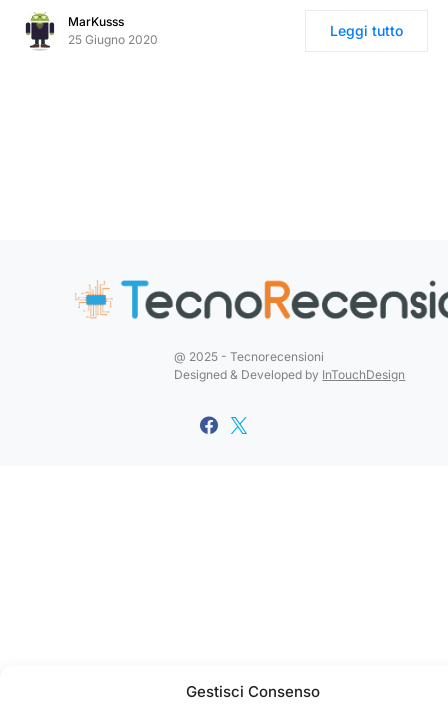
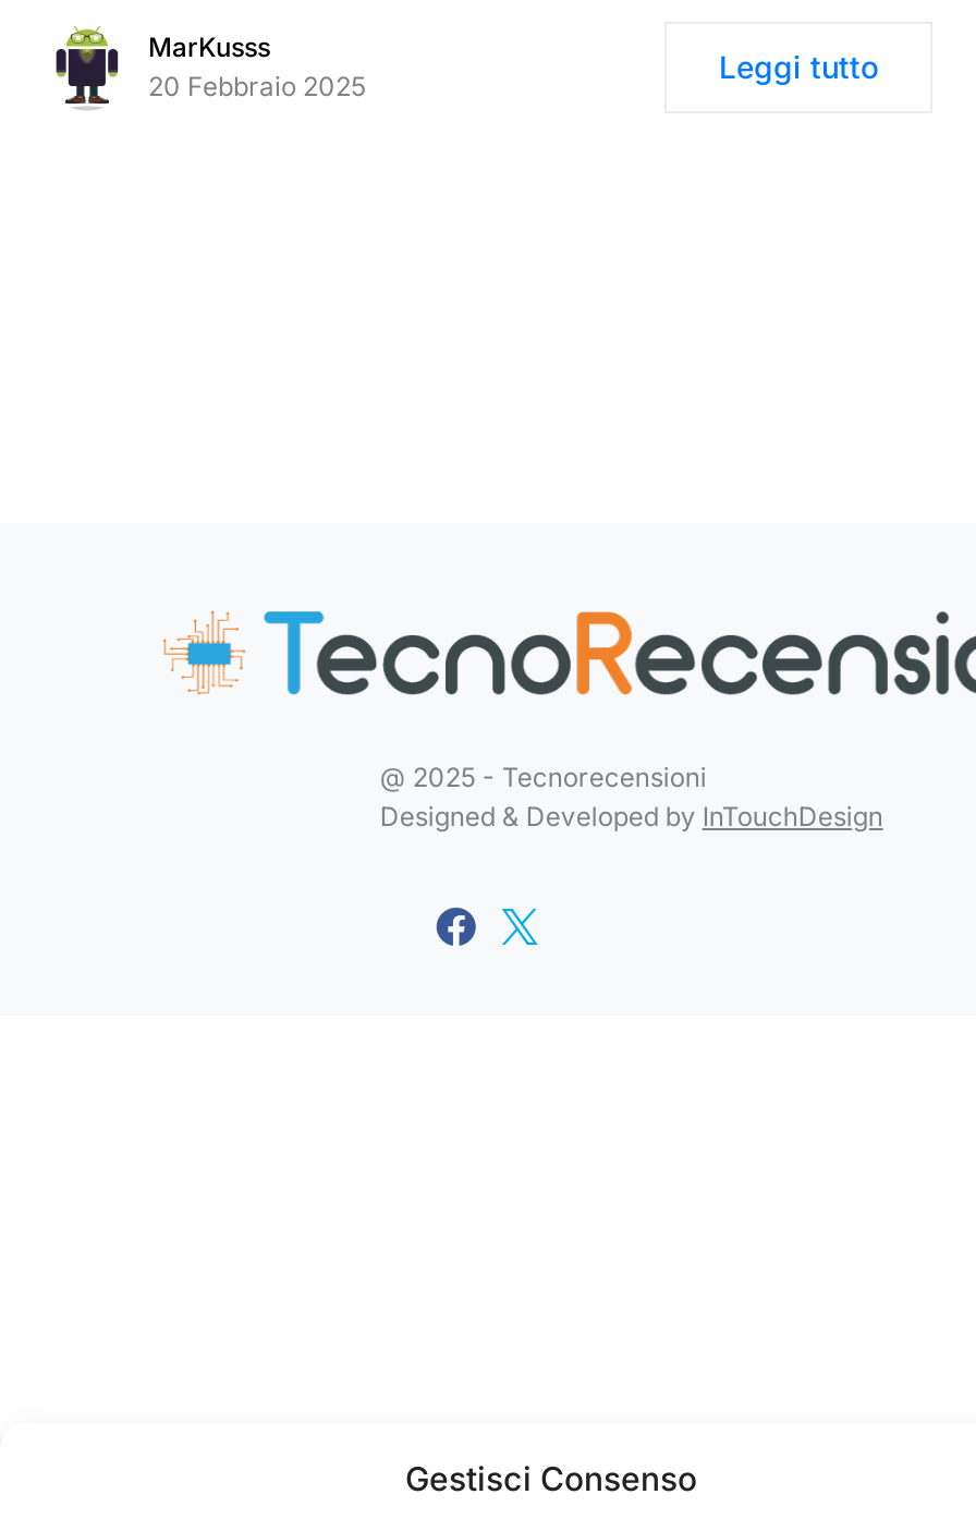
- 25 Giugno 2020
+ 20 Febbraio 2025
